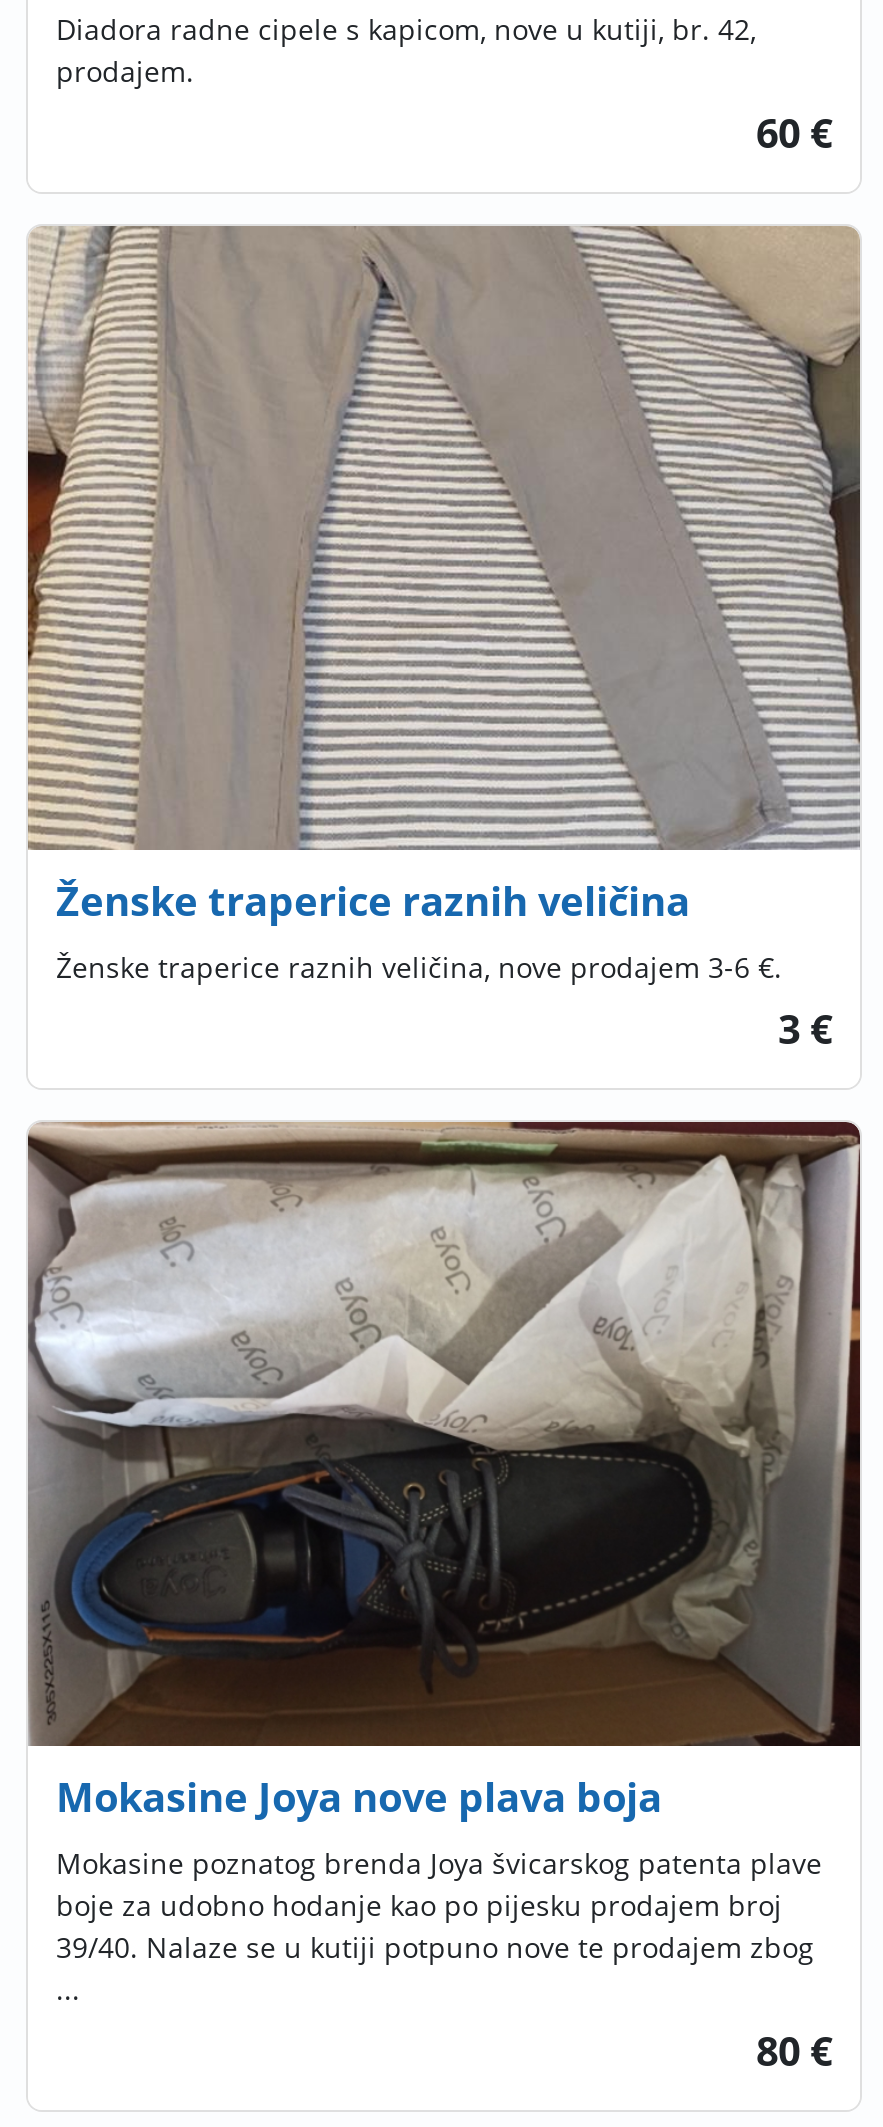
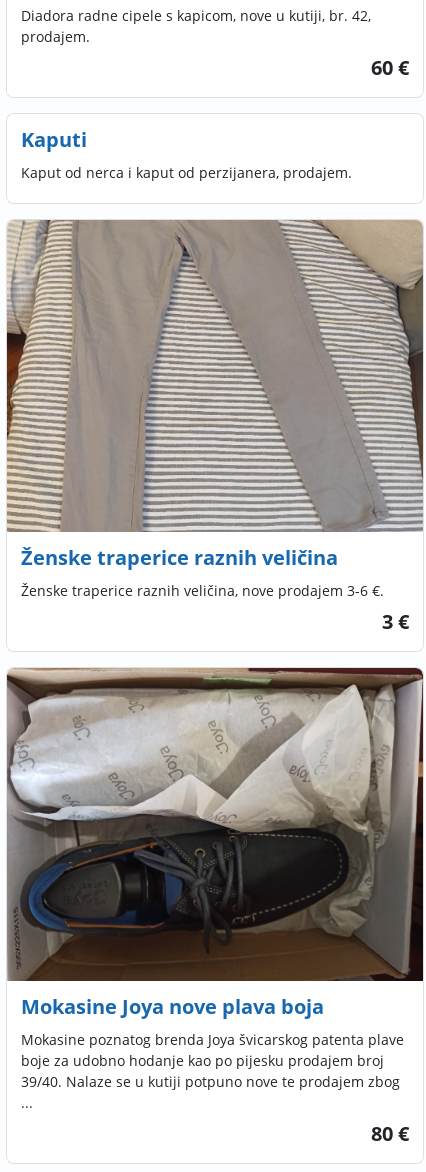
+ Kaputi
+ Kaput od nerca i kaput od perzijanera, prodajem.
